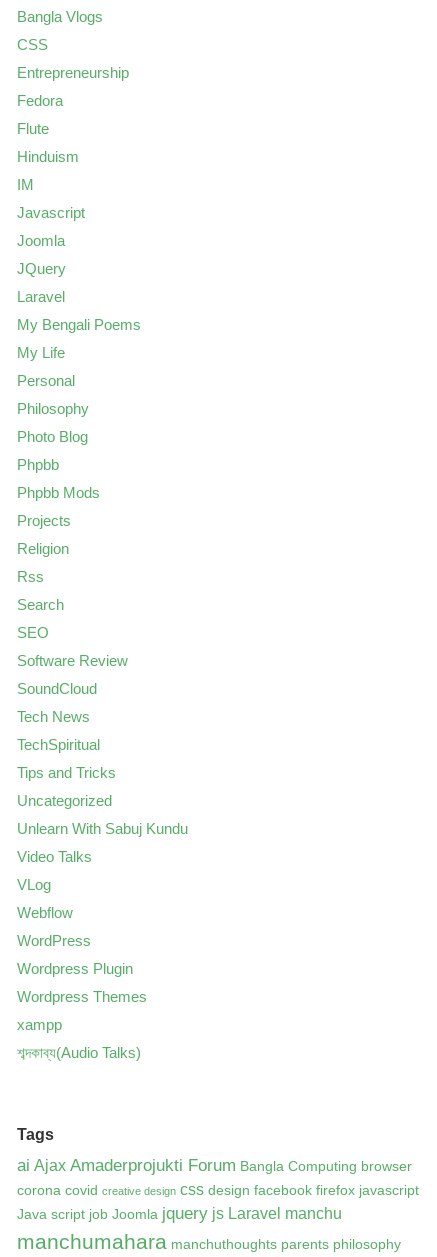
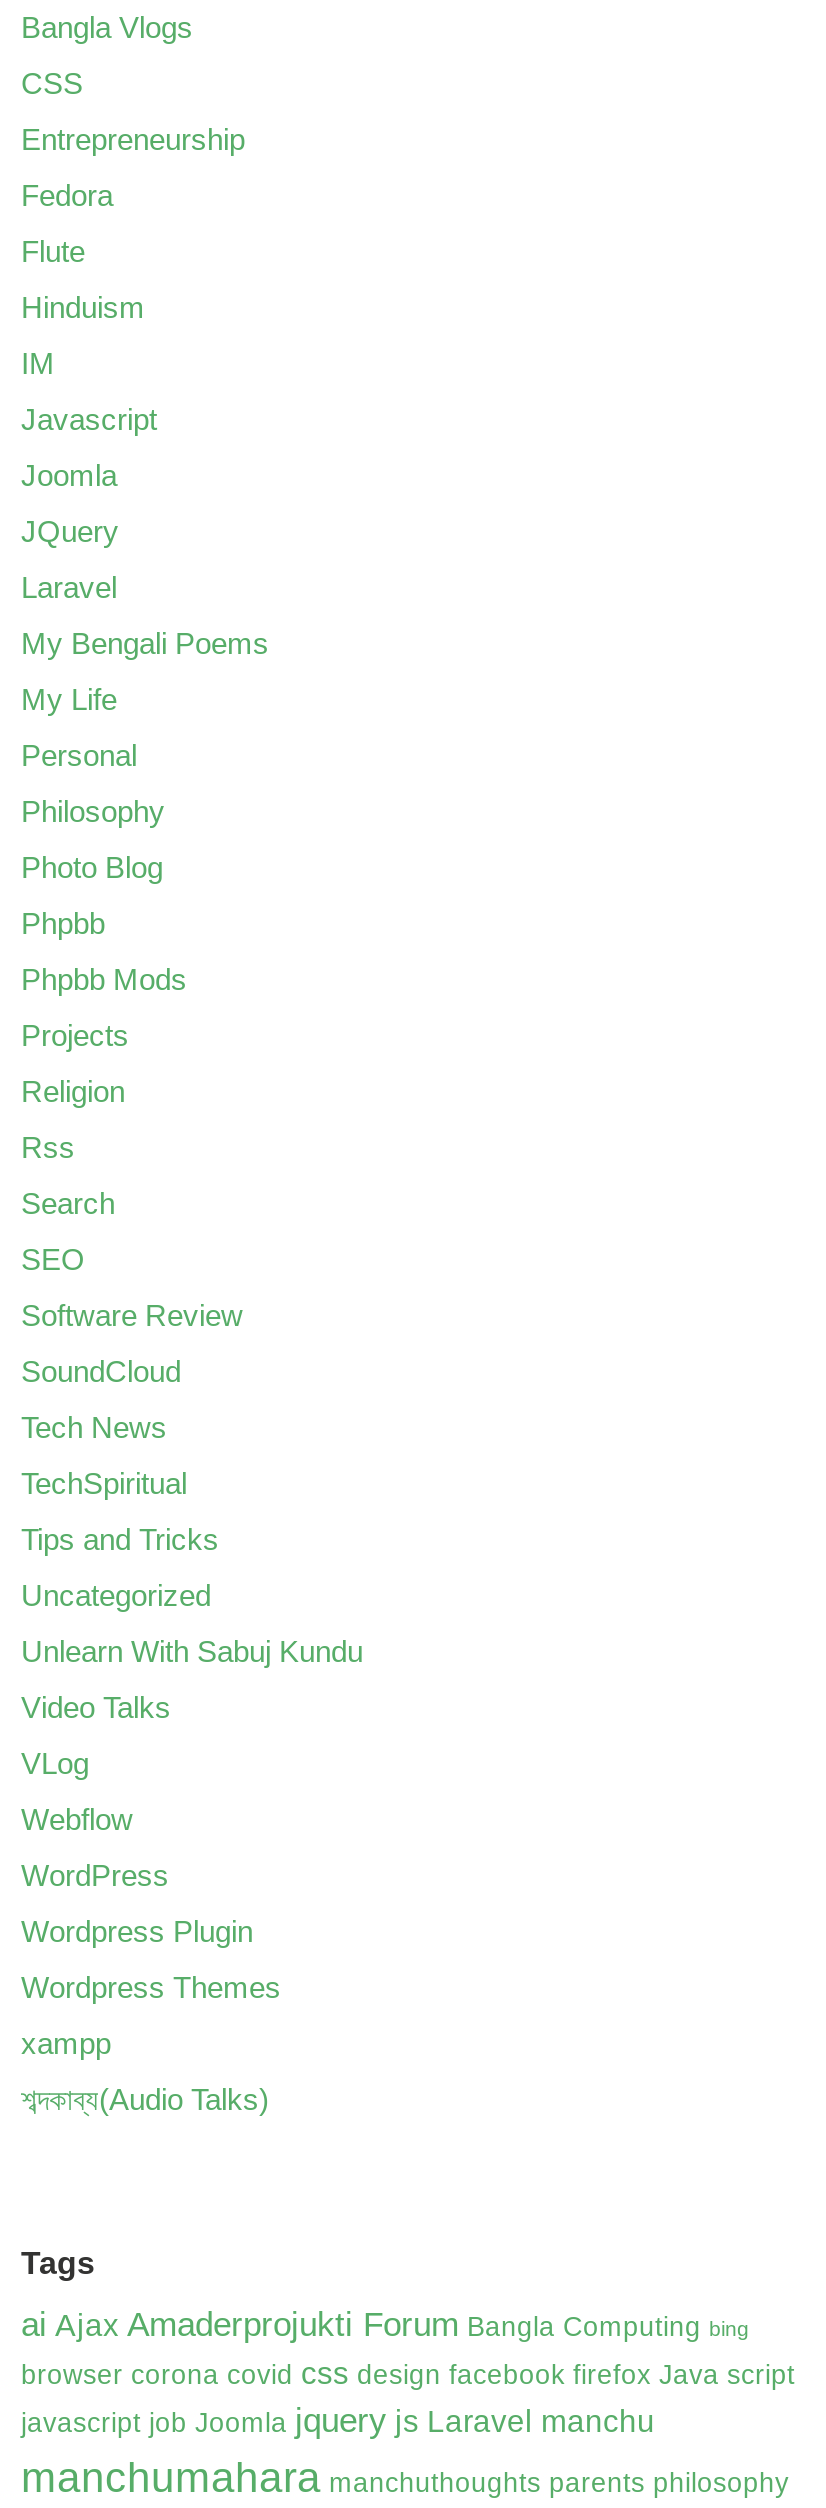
- ai Ajax Amaderprojukti Forum Bangla Computing browser
- corona covid creative design css design facebook firefox javascript
- Java script job Joomla jquery js Laravel manchu
+ ai Ajax Amaderprojukti Forum Bangla Computing bing
+ browser corona covid css design facebook firefox Java script
+ javascript job Joomla jquery js Laravel manchu
